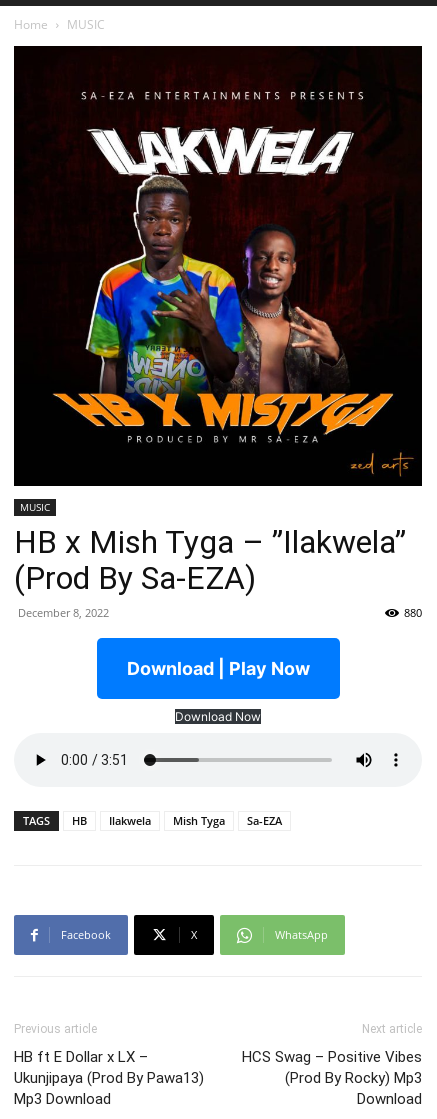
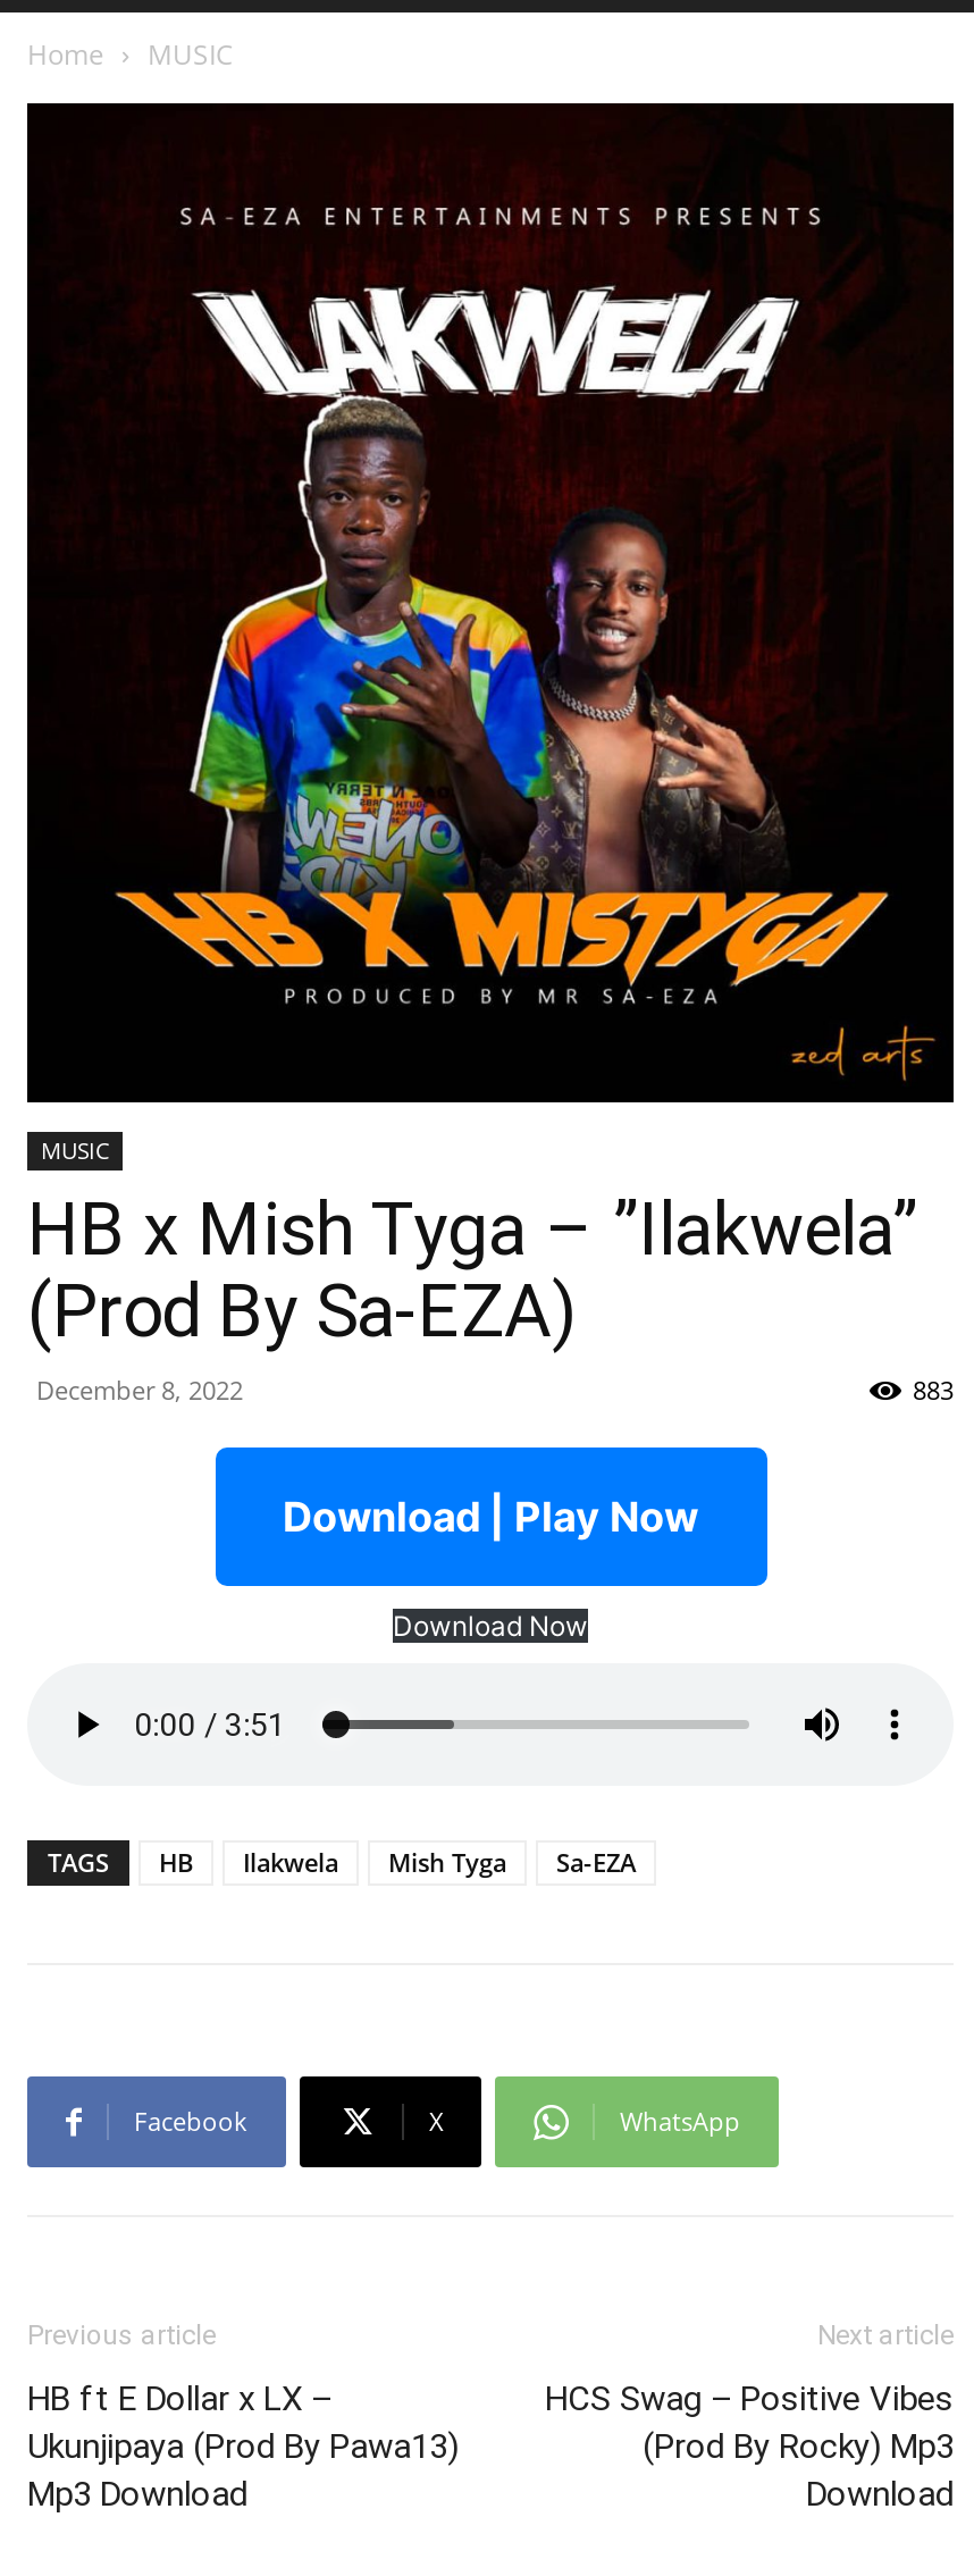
- 880
+ 883
